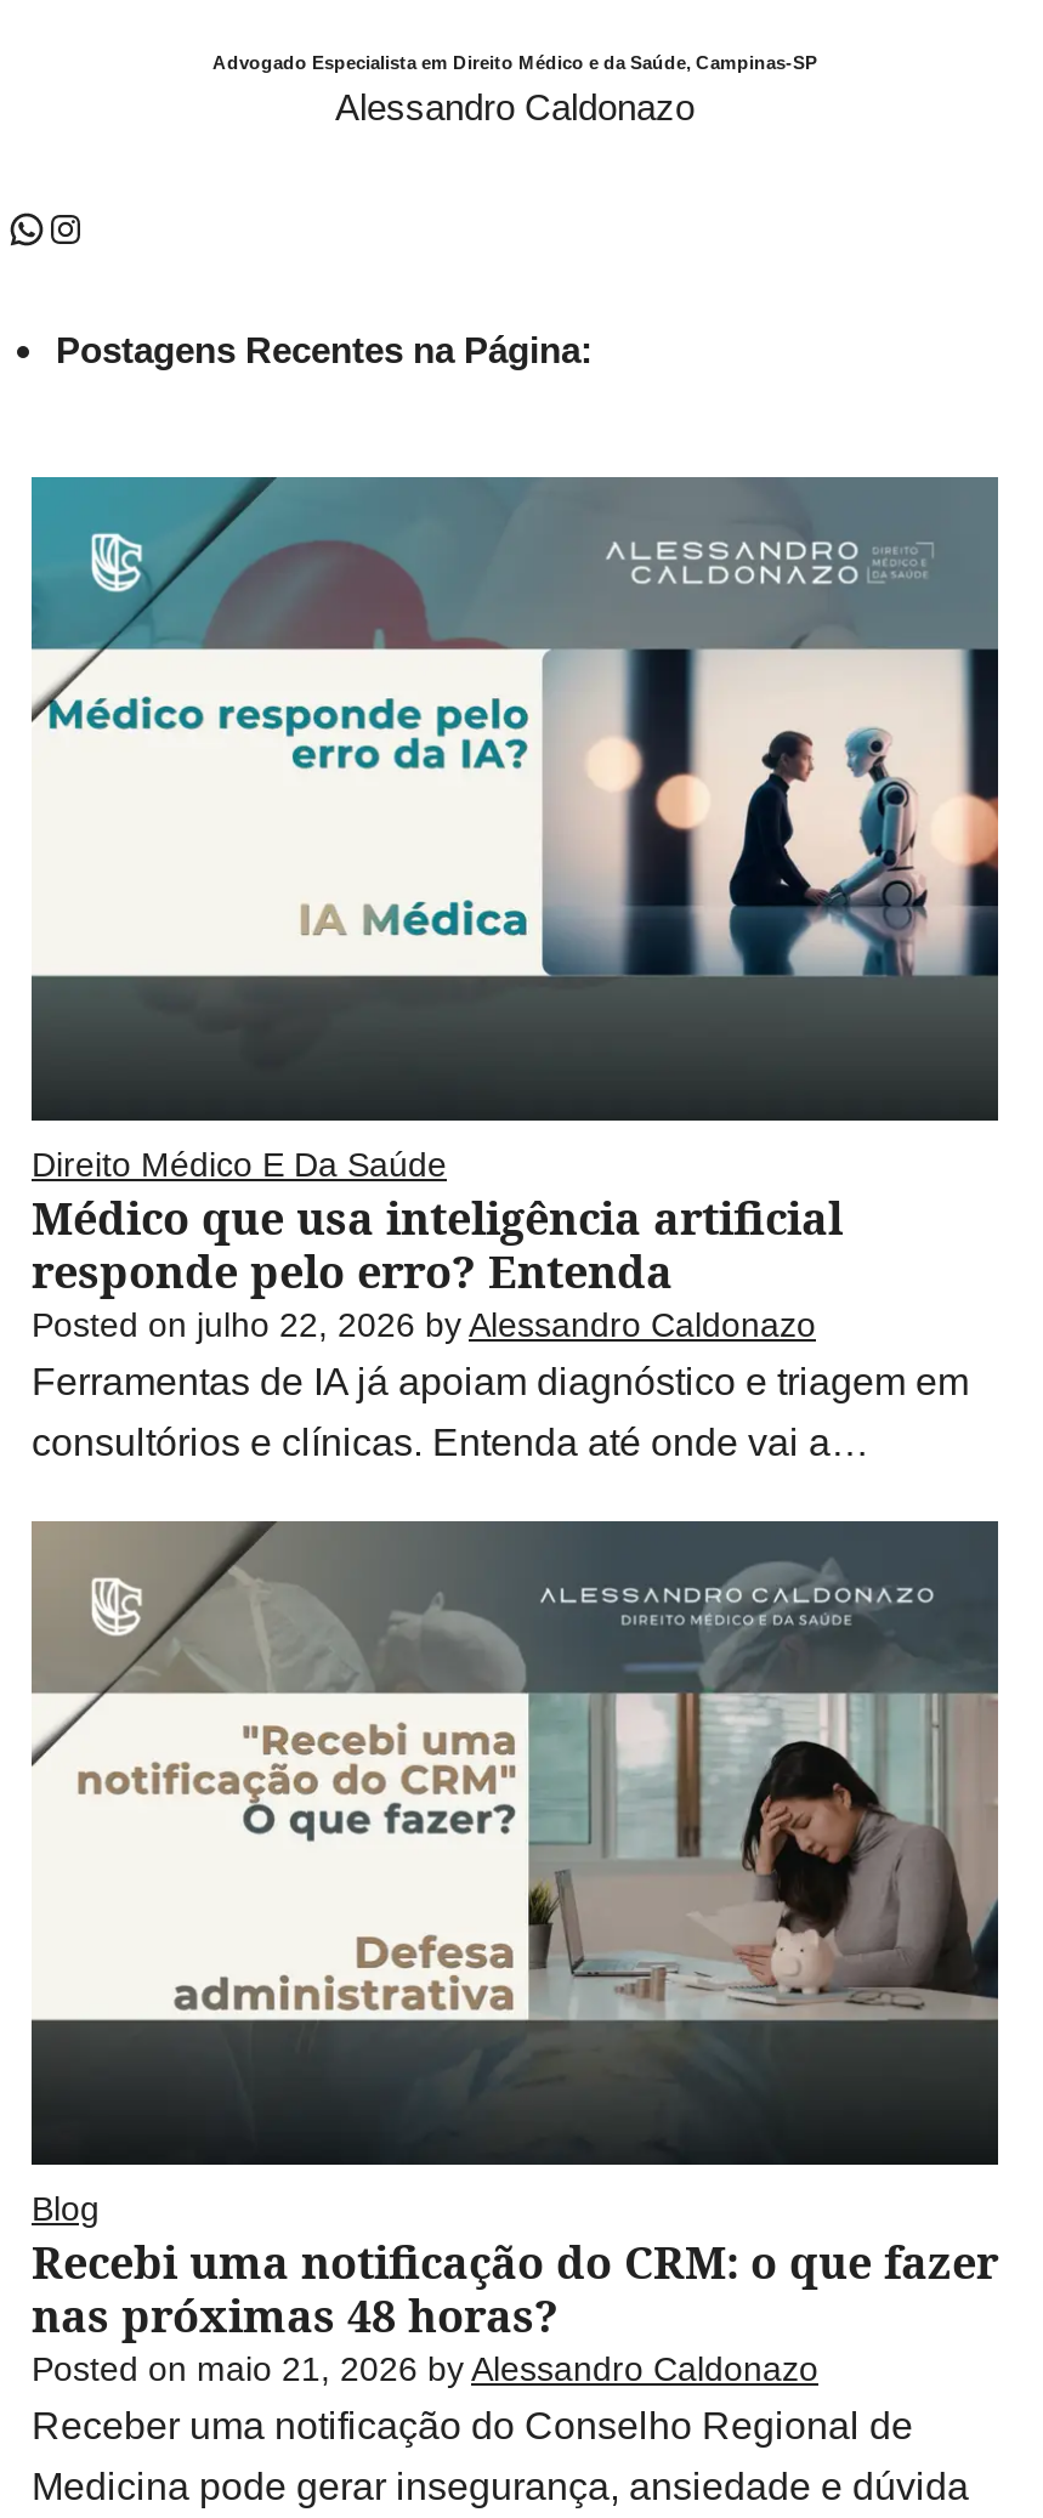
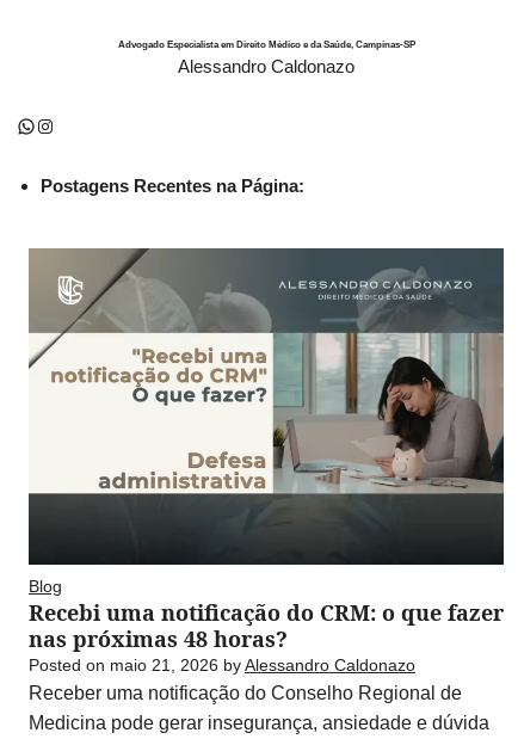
- [image]

- Direito Médico E Da Saúde
- Médico que usa inteligência artificial
- responde pelo erro? Entenda
- Posted on julho 22, 2026 by Alessandro Caldonazo
- Ferramentas de IA já apoiam diagnóstico e triagem em
- consultórios e clínicas. Entenda até onde vai a…
